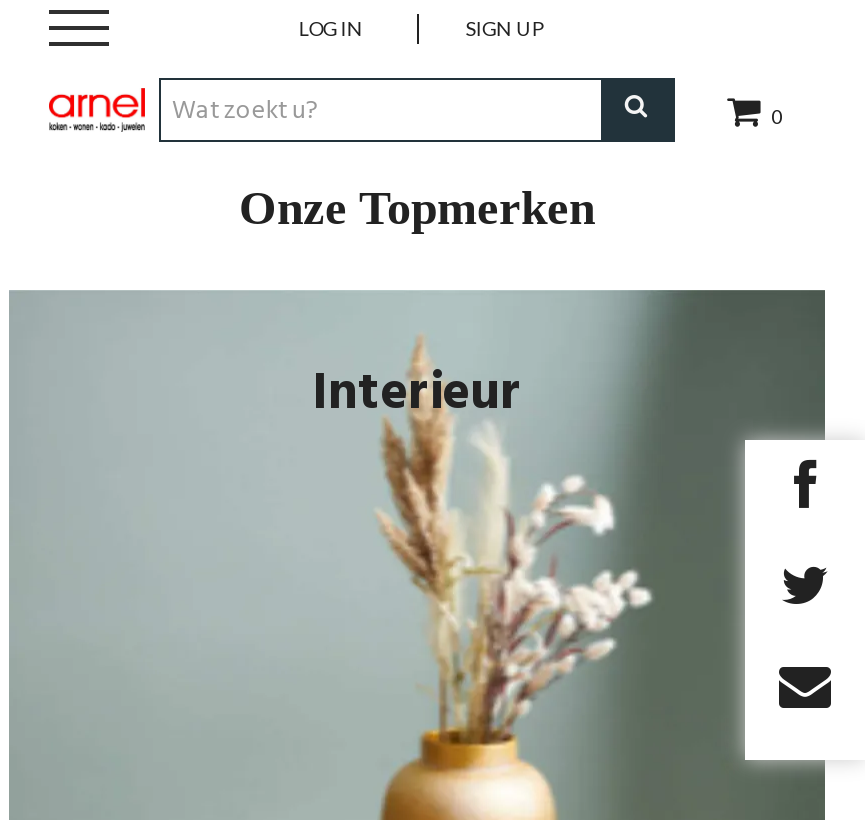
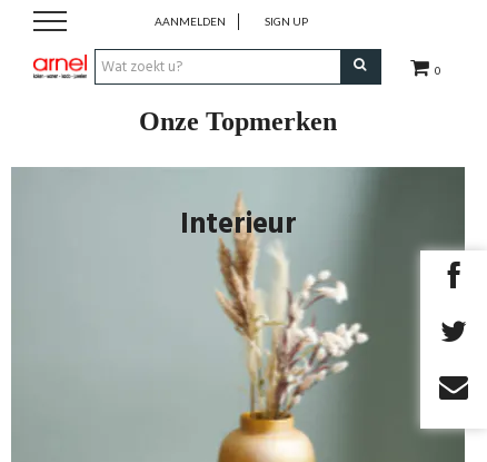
- LOG IN
+ AANMELDEN
